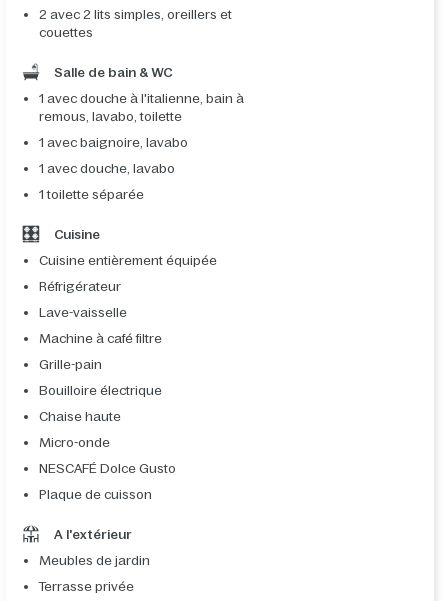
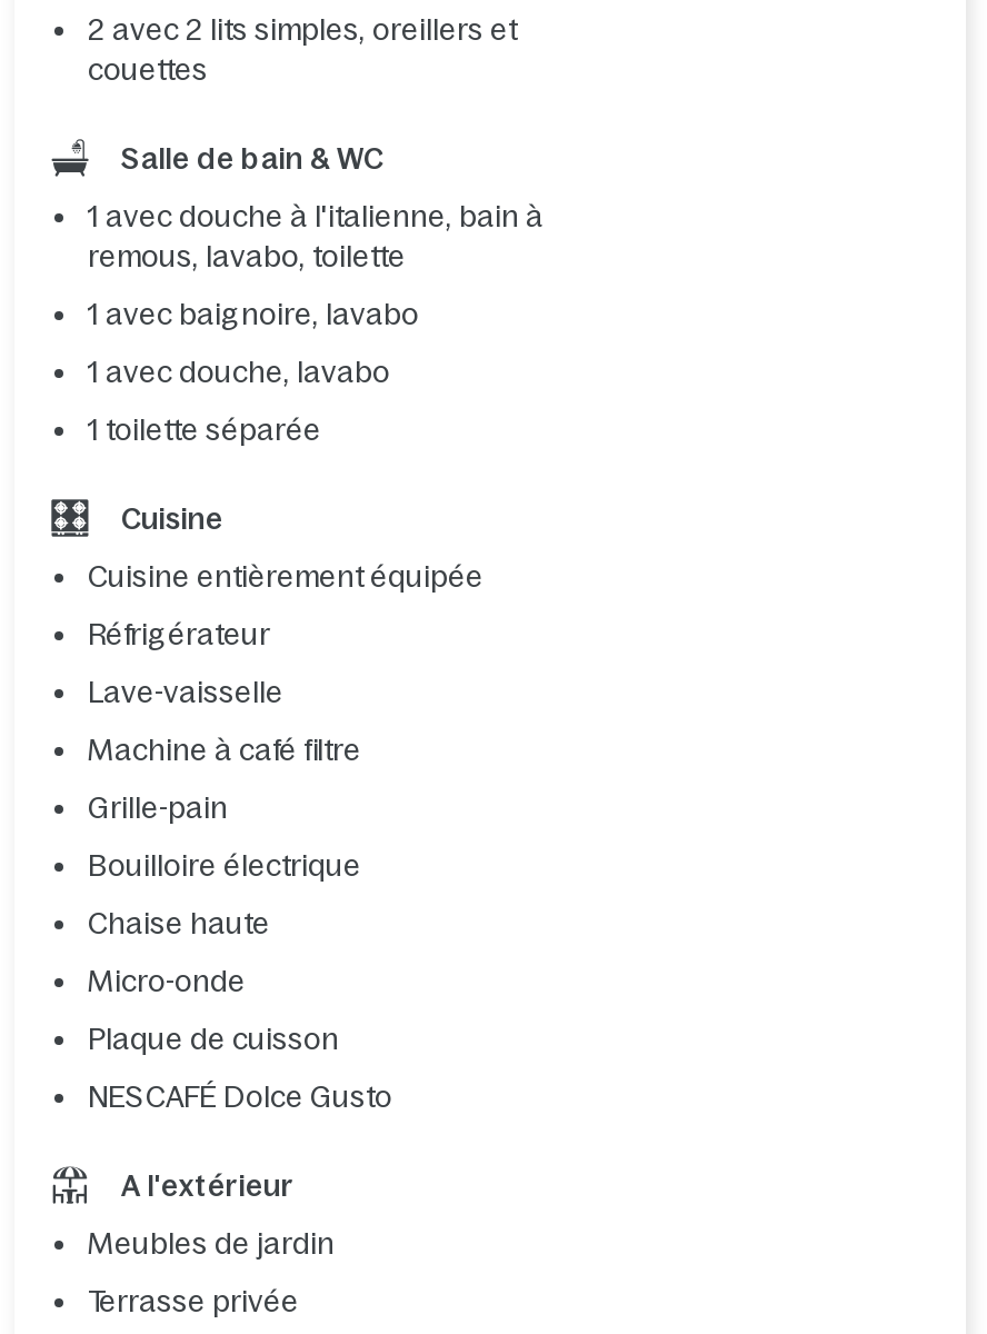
moved down: NESCAFÉ Dolce Gusto

moved up: Plaque de cuisson
